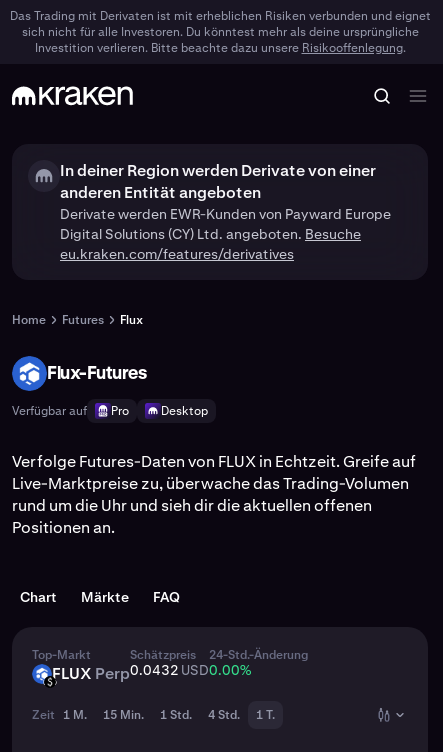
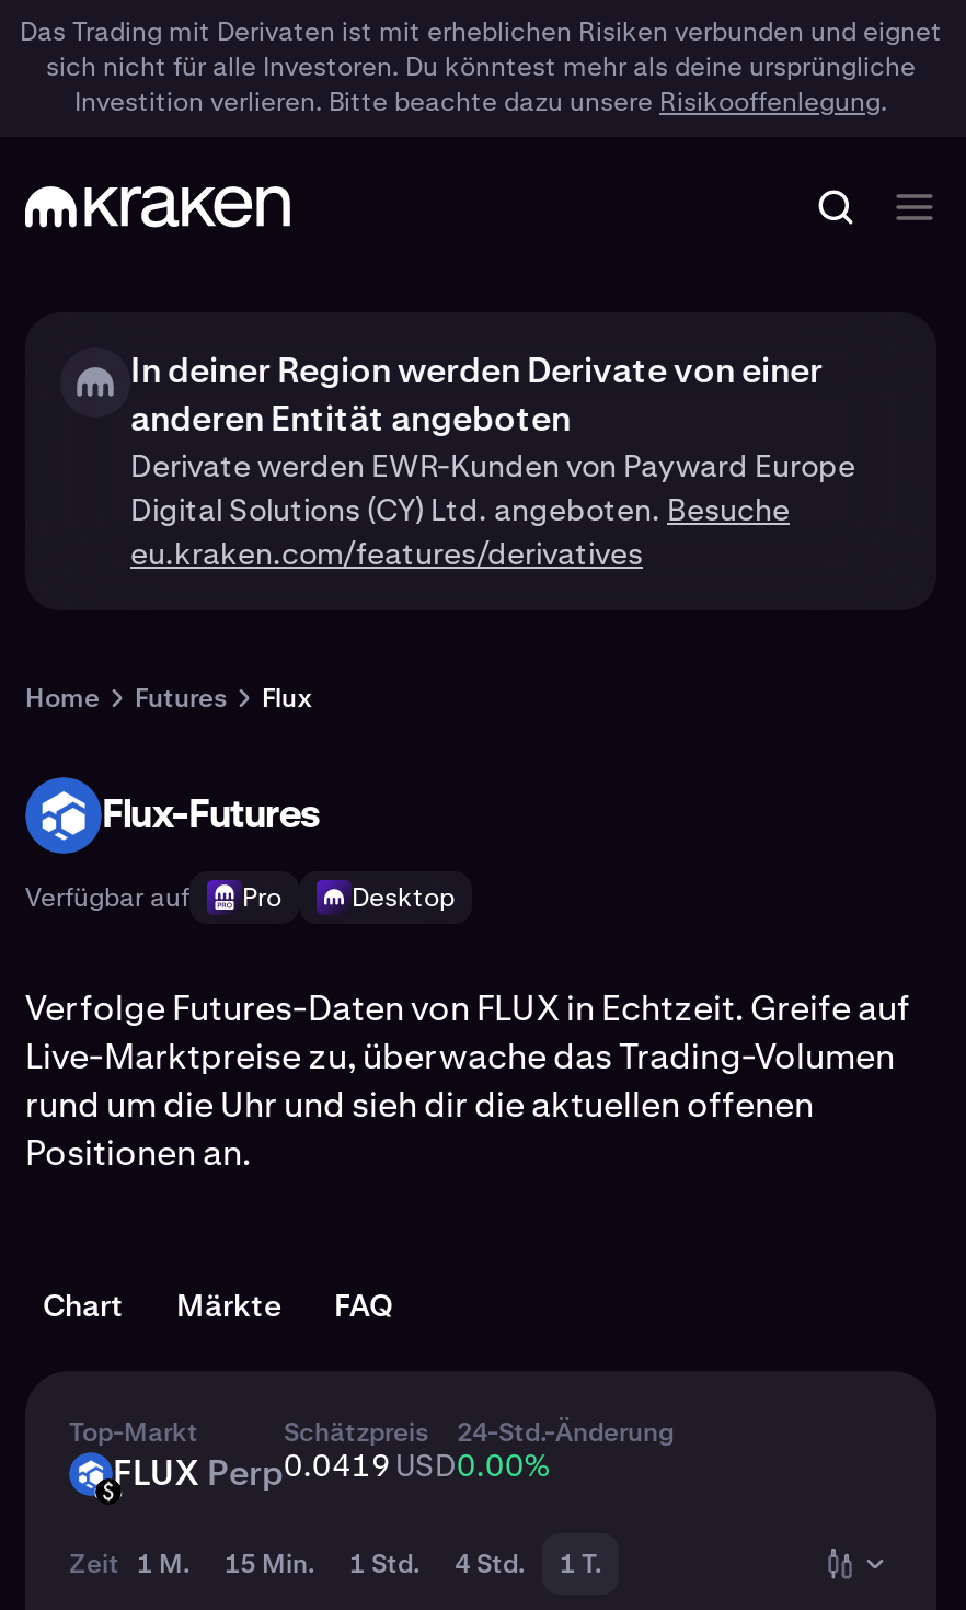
- 0.0432 USD
+ 0.0419 USD
